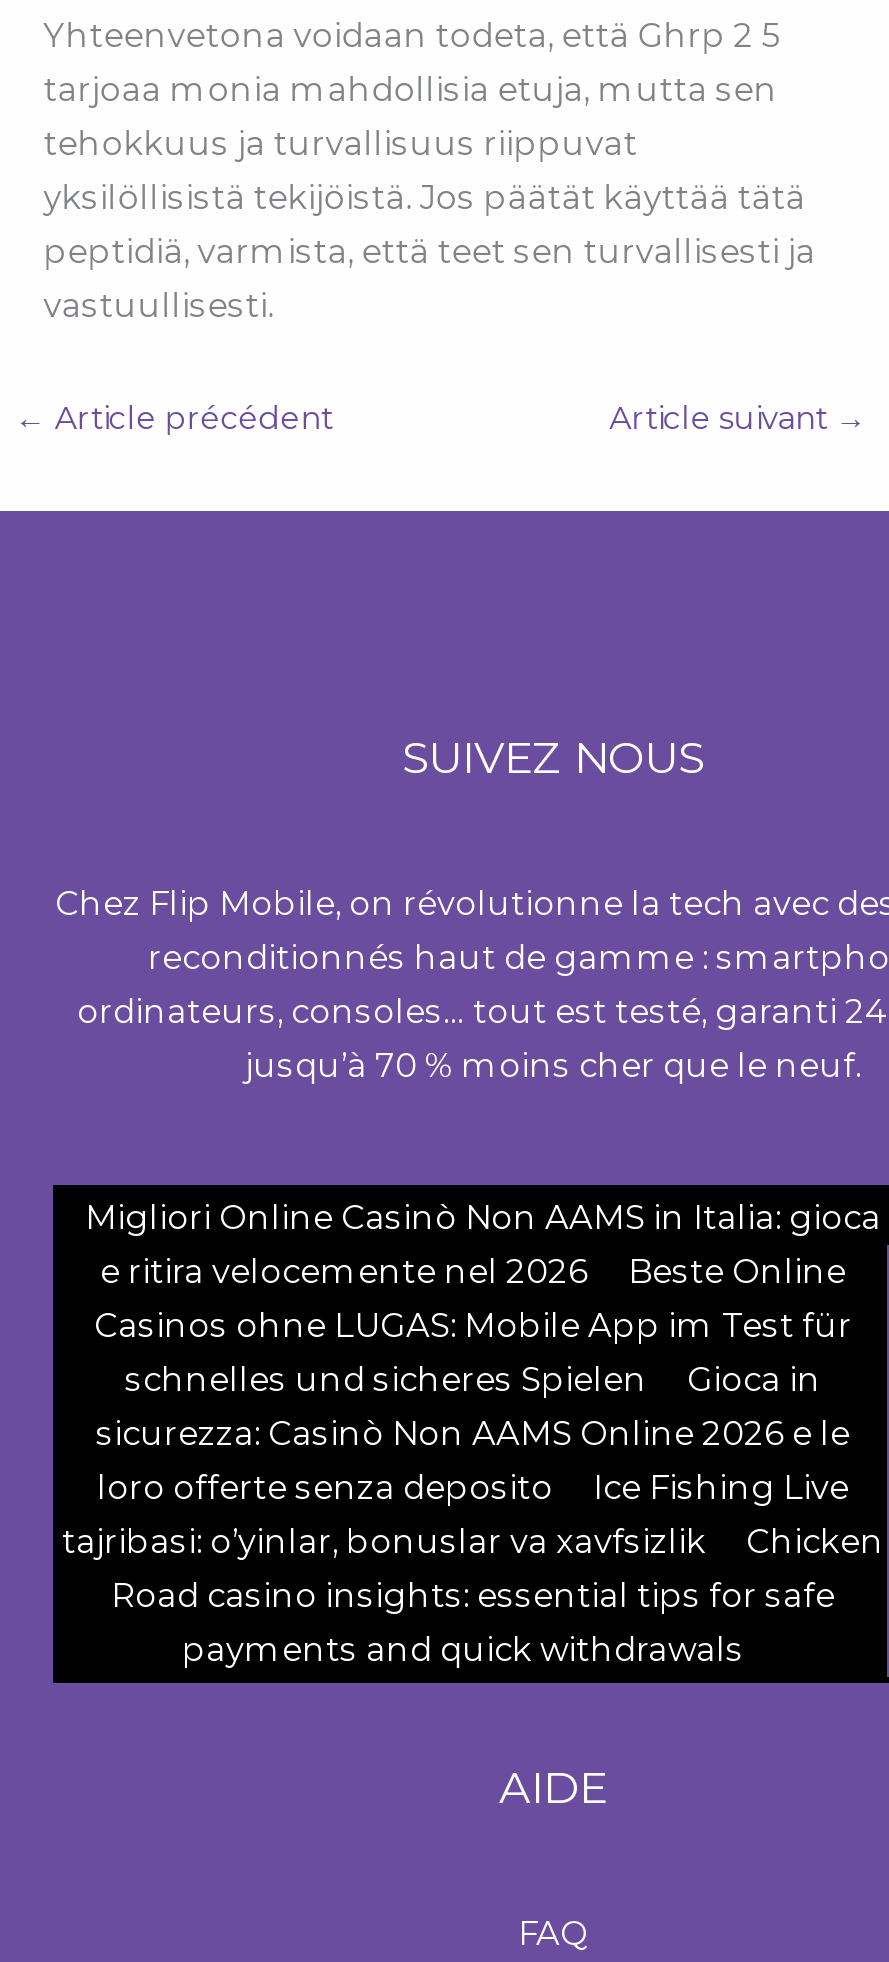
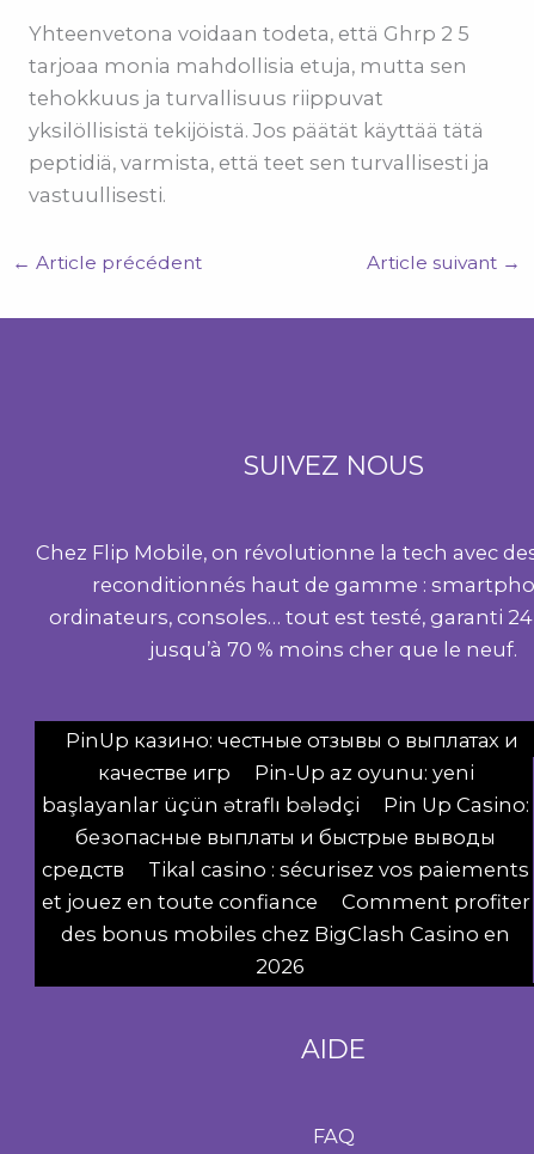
- Migliori Online Casinò Non AAMS in Italia: gioca
- e ritira velocemente nel 2026
- Beste Online
- Casinos ohne LUGAS: Mobile App im Test für
- schnelles und sicheres Spielen
- Gioca in
- sicurezza: Casinò Non AAMS Online 2026 e le
- loro offerte senza deposito
- Ice Fishing Live
- tajribasi: o’yinlar, bonuslar va xavfsizlik
- Chicken
- Road casino insights: essential tips for safe
- payments and quick withdrawals
+ PinUp казино: честные отзывы о выплатах и
+ качестве игр
+ Pin-Up az oyunu: yeni
+ başlayanlar üçün ətraflı bələdçi
+ Pin Up Casino:
+ безопасные выплаты и быстрые выводы
+ средств
+ Tikal casino : sécurisez vos paiements
+ et jouez en toute confiance
+ Comment profiter
+ des bonus mobiles chez BigClash Casino en
+ 2026
